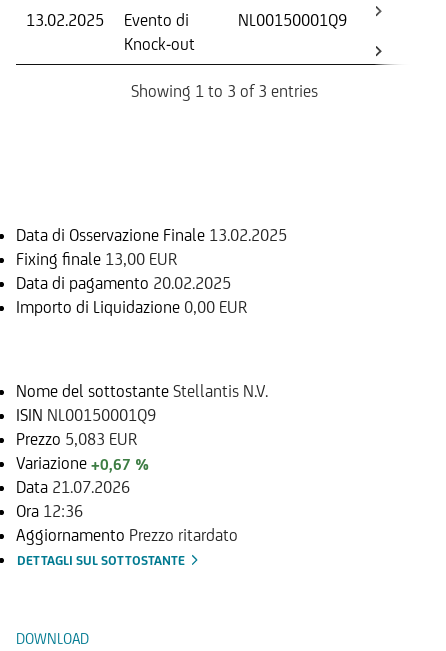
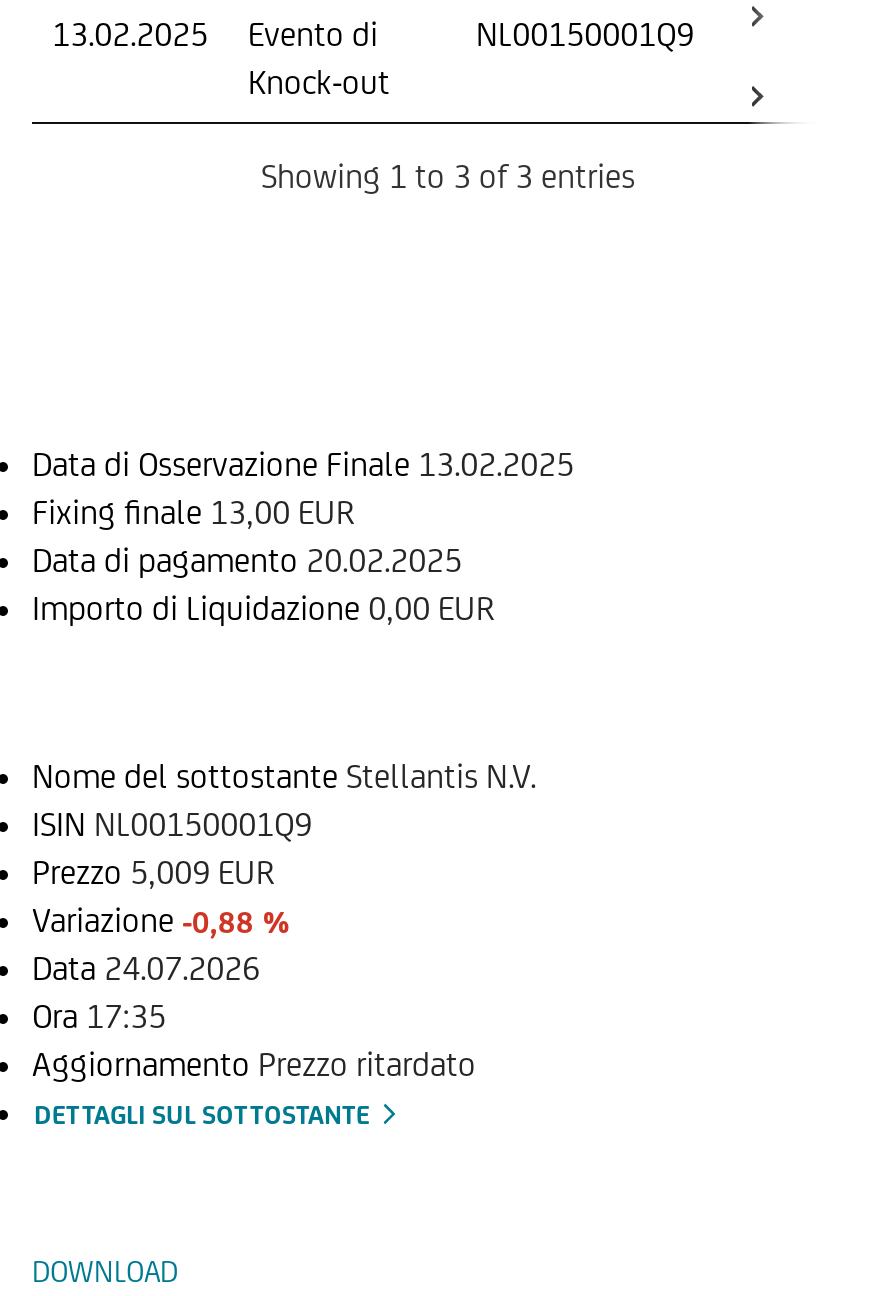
- Prezzo 5,083 EUR
+ Prezzo 5,009 EUR

- Variazione +0,67 %
+ Variazione -0,88 %

- Data 21.07.2026
+ Data 24.07.2026

- Ora 12:36
+ Ora 17:35
